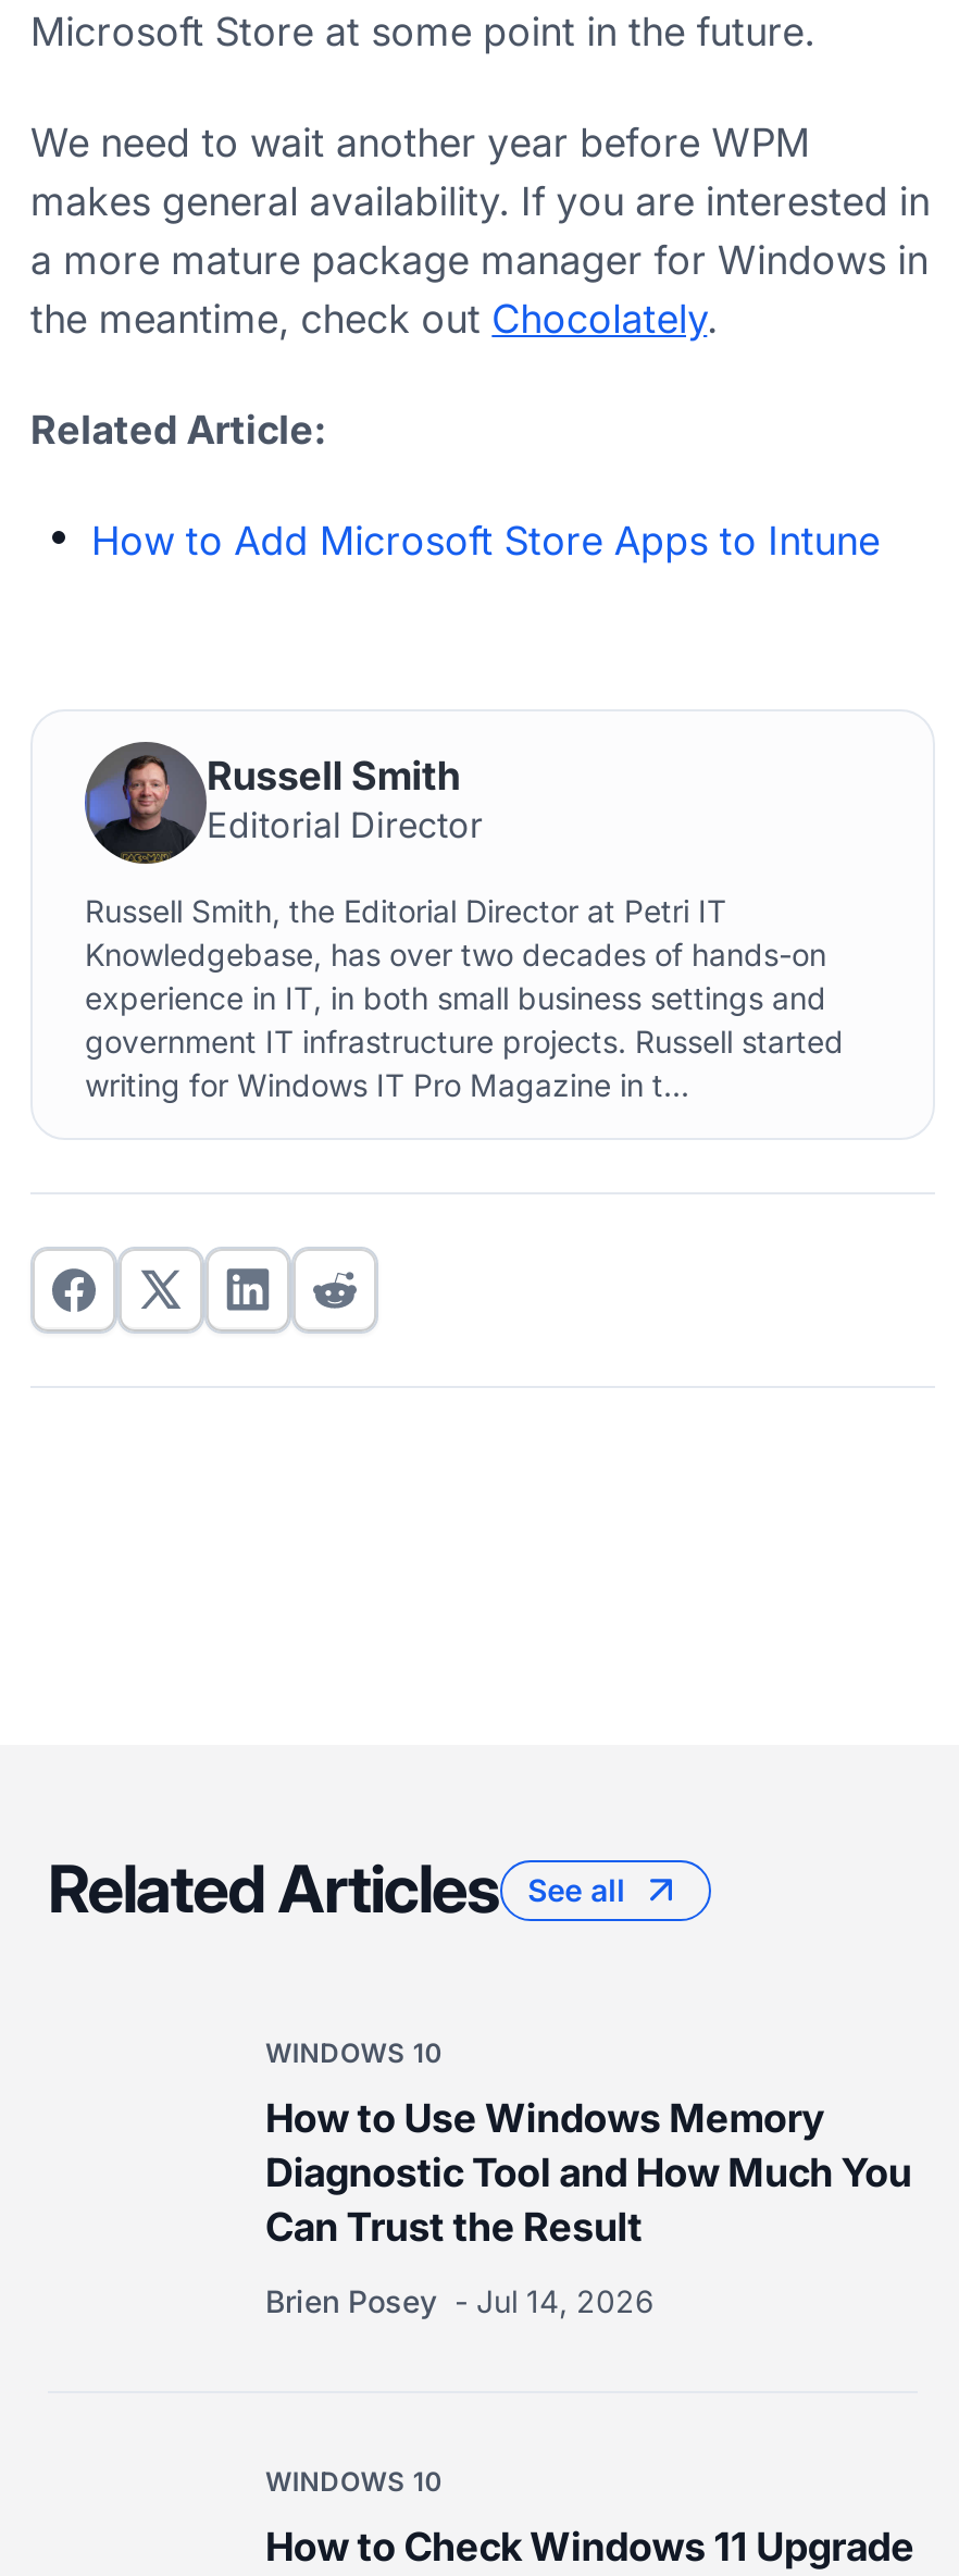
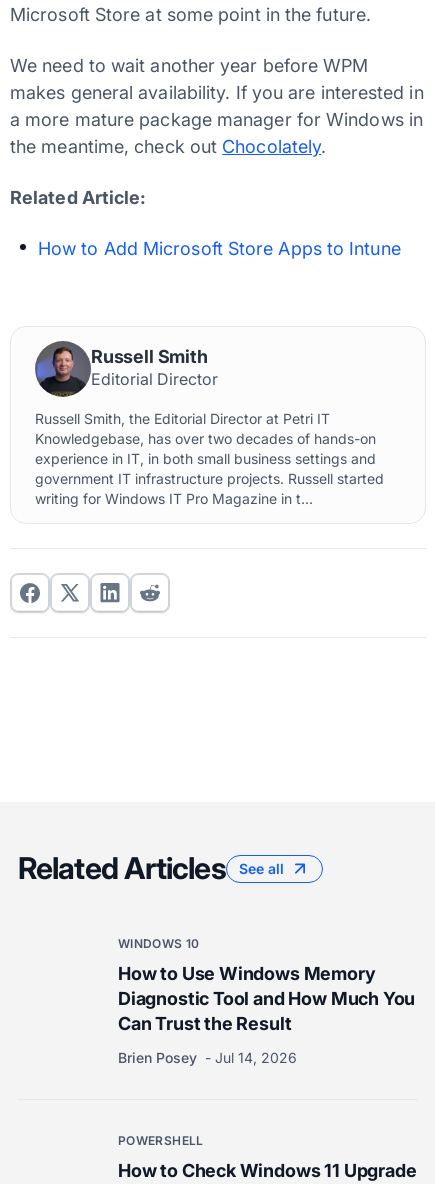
- WINDOWS 10
+ POWERSHELL
